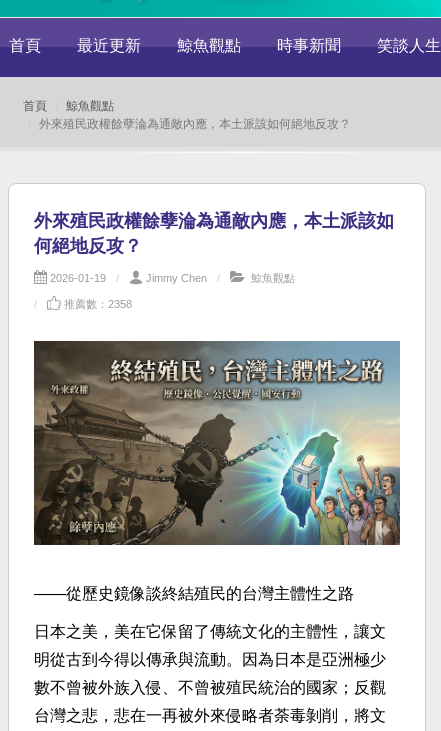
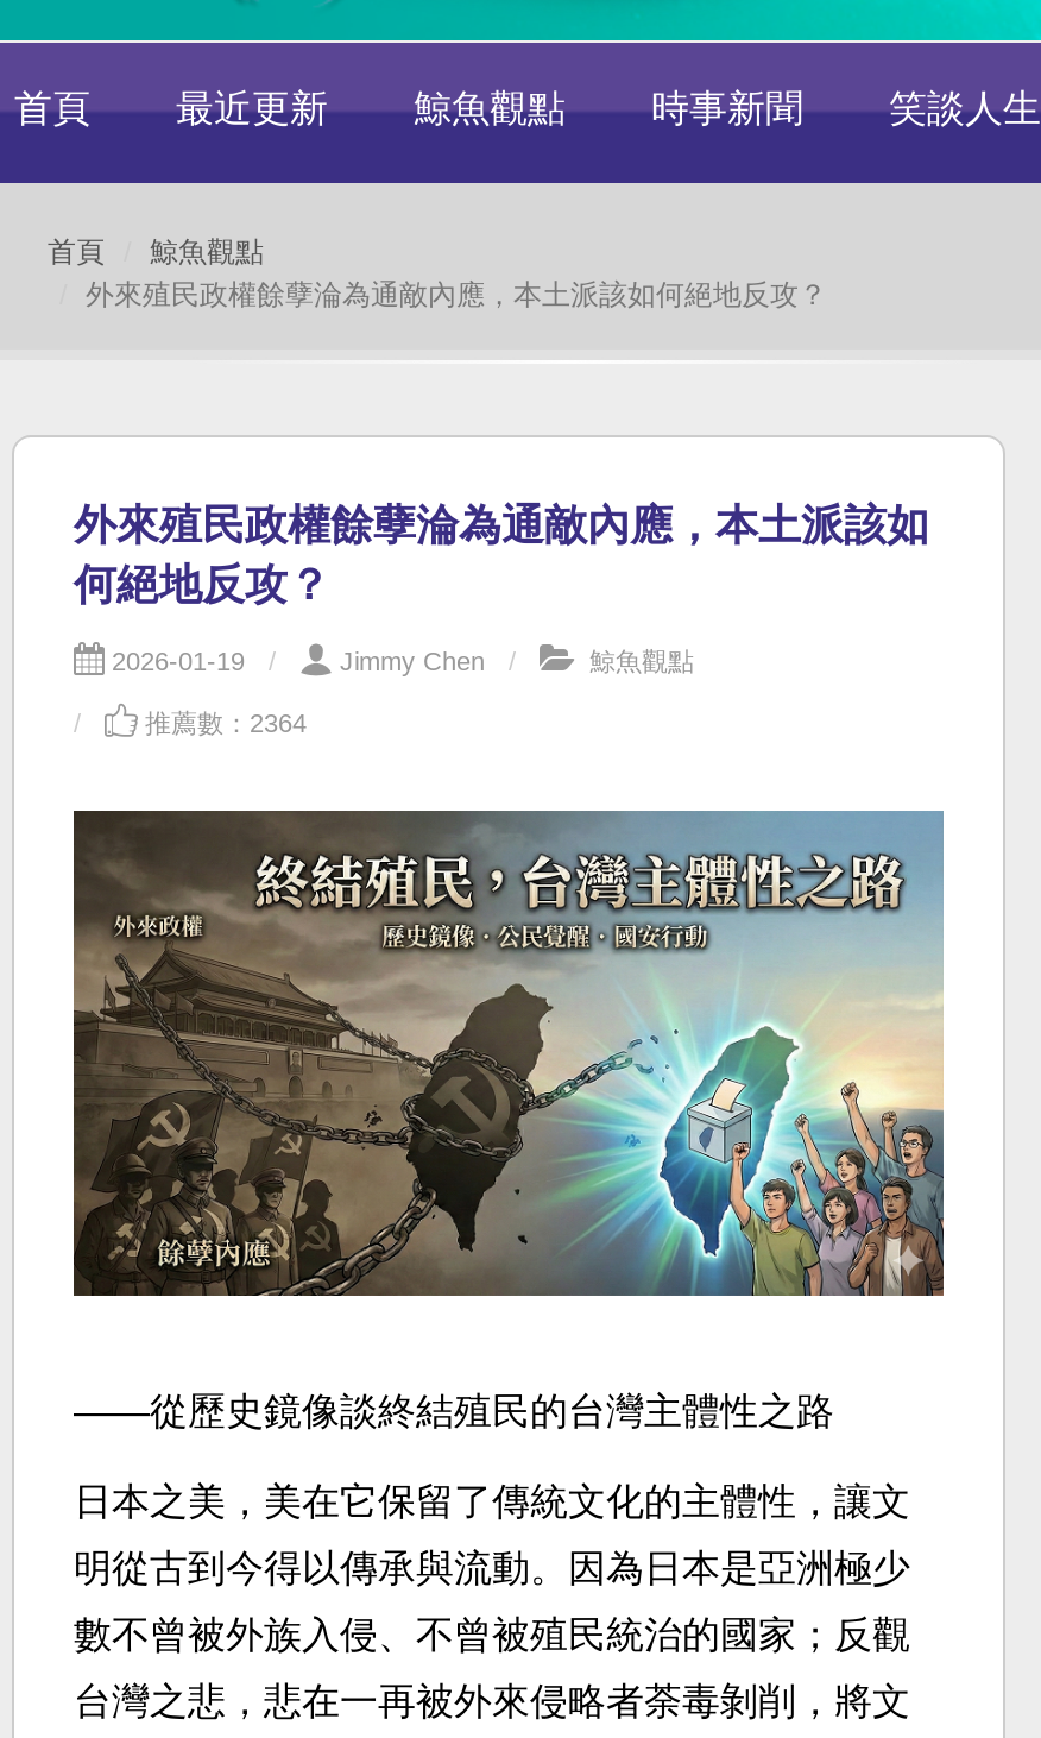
- 推薦數：2358
+ 推薦數：2364
